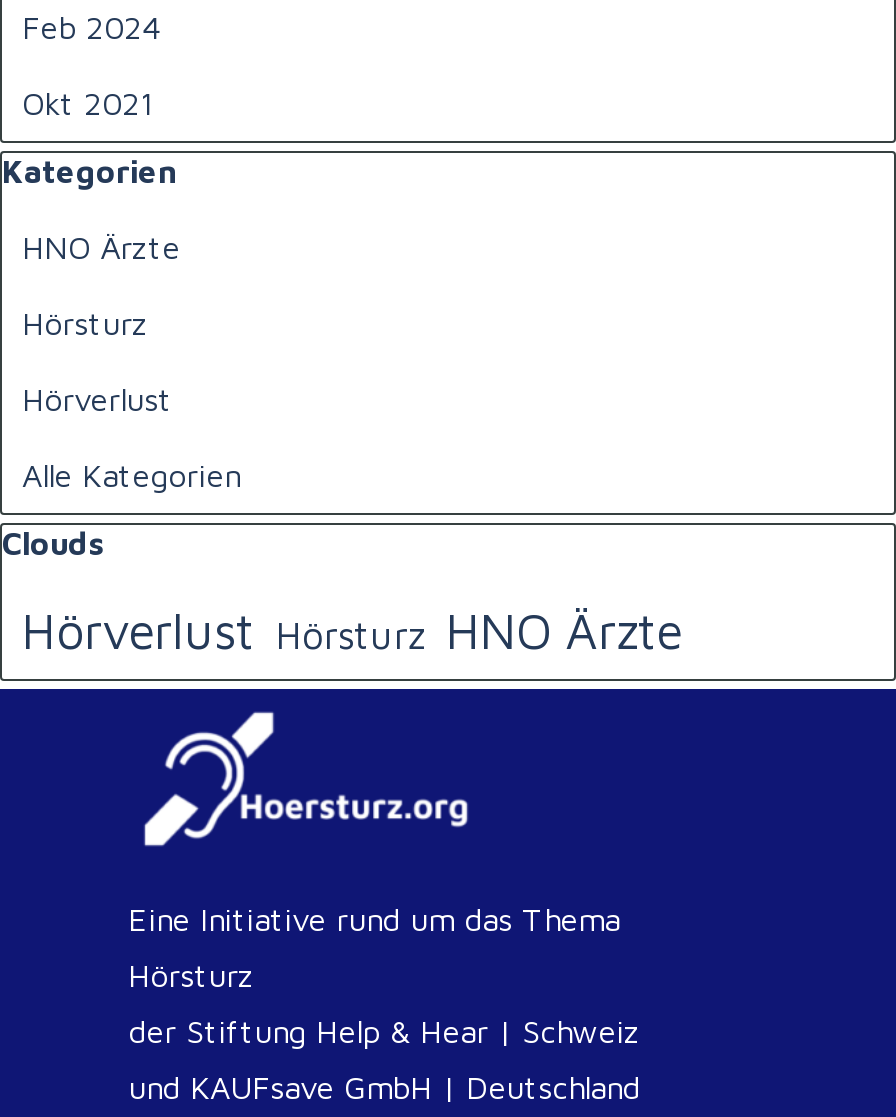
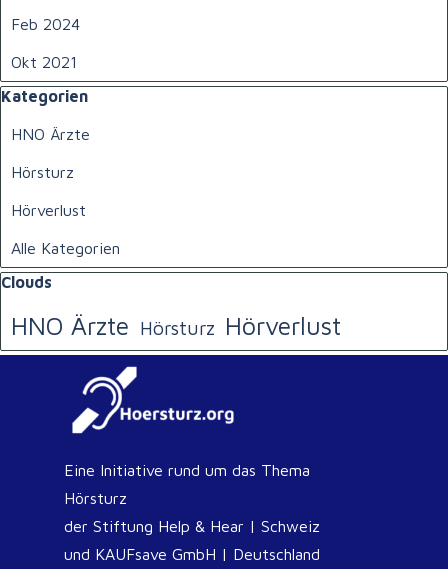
- Hörverlust Hörsturz HNO Ärzte
+ HNO Ärzte Hörsturz Hörverlust
